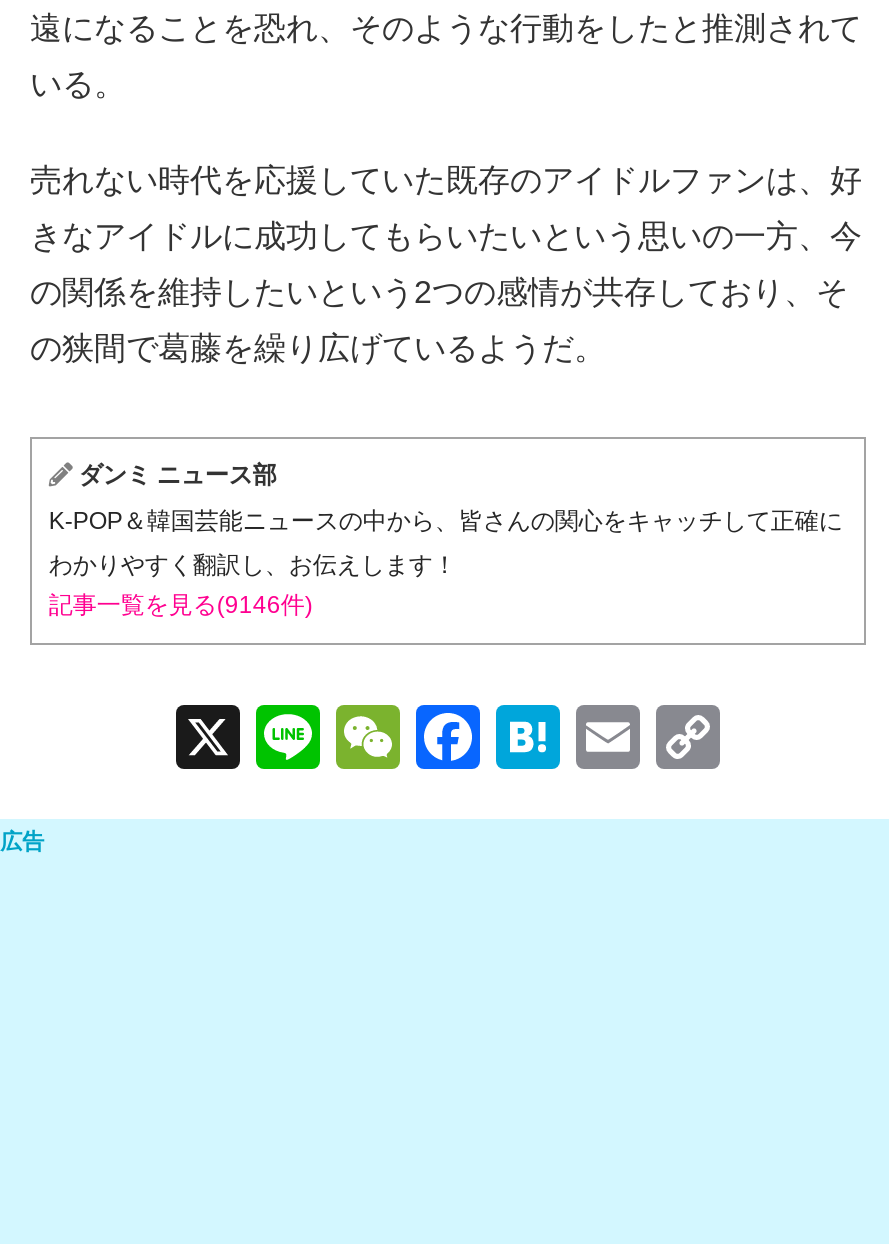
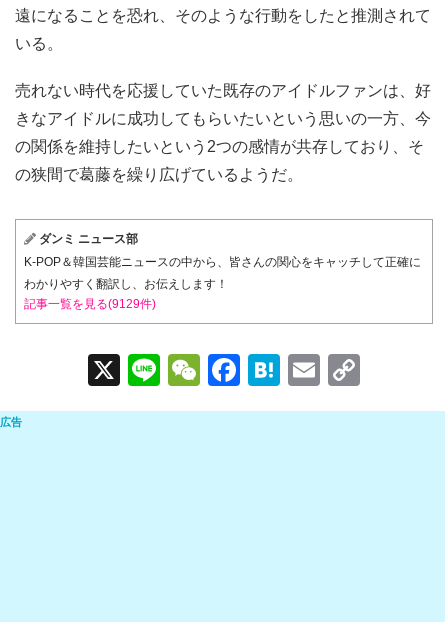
- 記事一覧を見る(9146件)
+ 記事一覧を見る(9129件)
